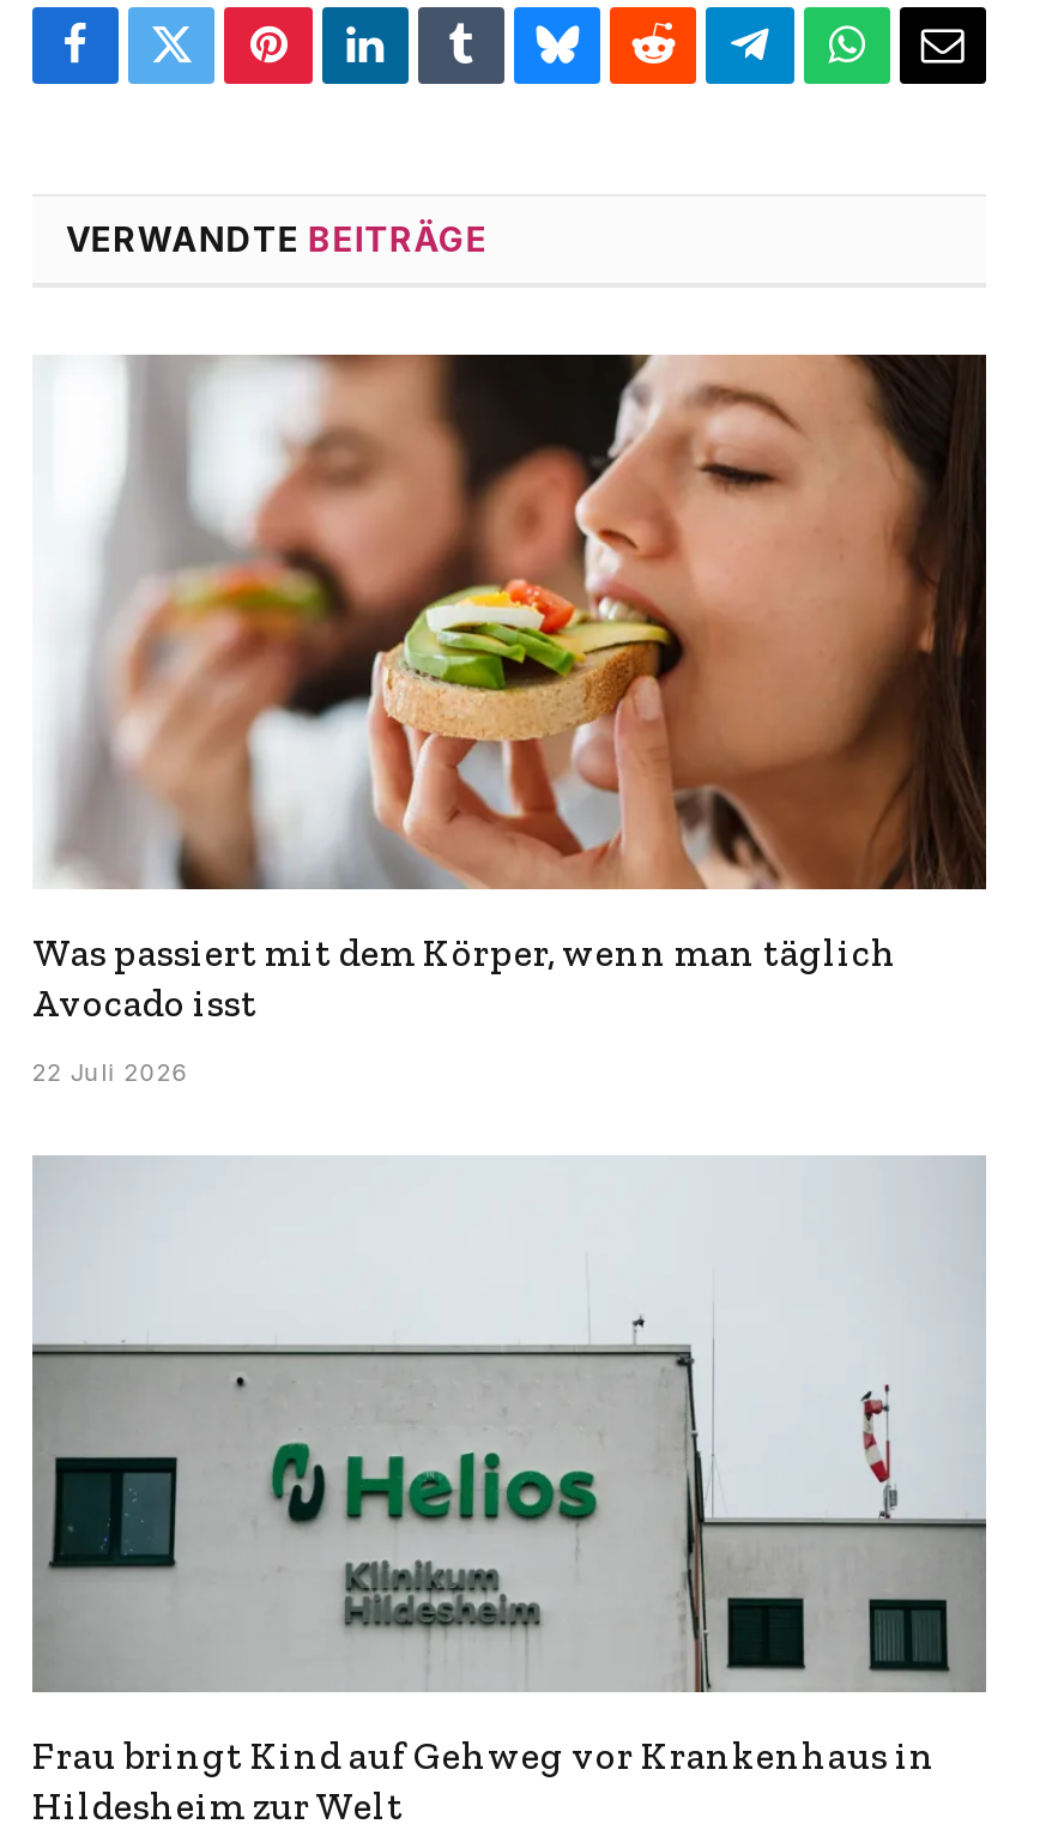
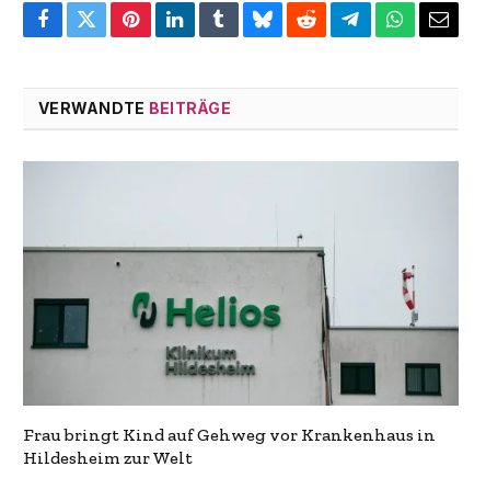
- [image]
- Was passiert mit dem Körper, wenn man täglich
- Avocado isst
- 22 Juli 2026
